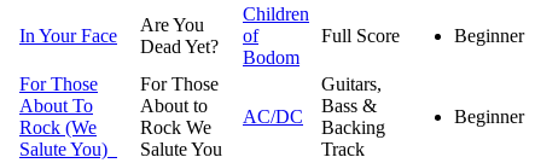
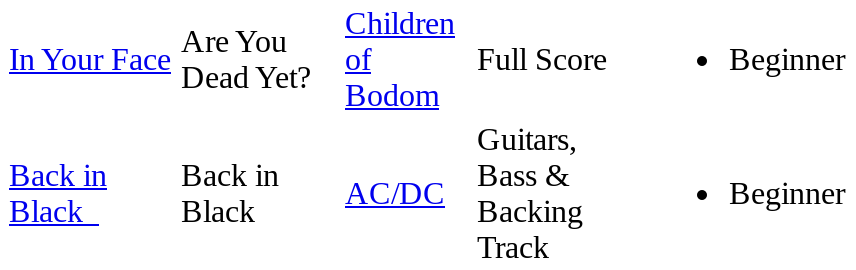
- For Those
- About To
- Rock (We
- Salute You)
+ Back in
+ Black

- For Those
- About to
- Rock We
- Salute You
+ Back in
+ Black
